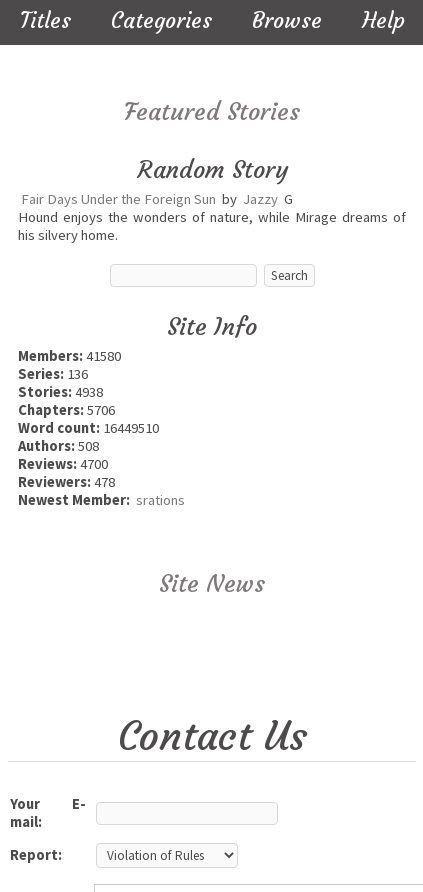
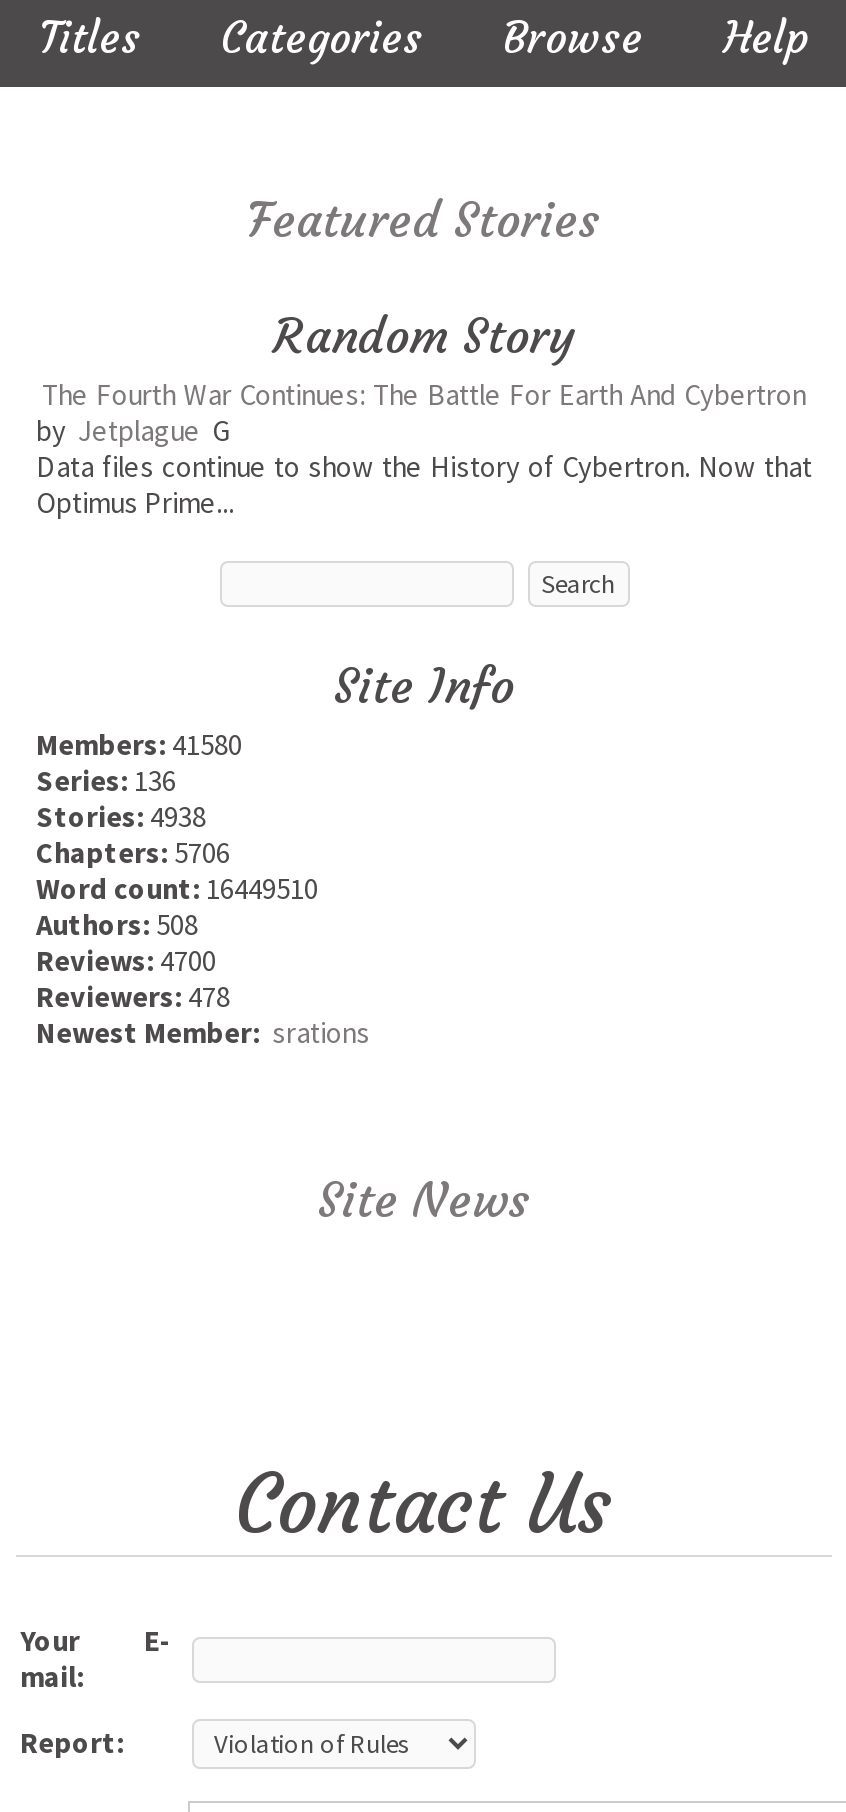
- Fair Days Under the Foreign Sun by Jazzy G
- Hound enjoys the wonders of nature, while Mirage dreams of
- his silvery home.
+ The Fourth War Continues: The Battle For Earth And Cybertron
+ by Jetplague G
+ Data files continue to show the History of Cybertron. Now that
+ Optimus Prime...
